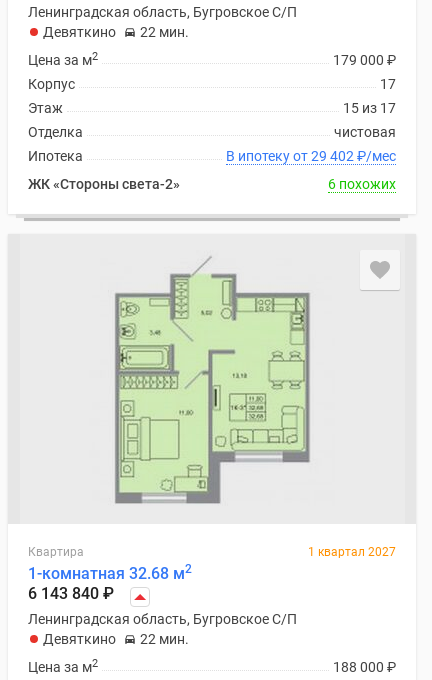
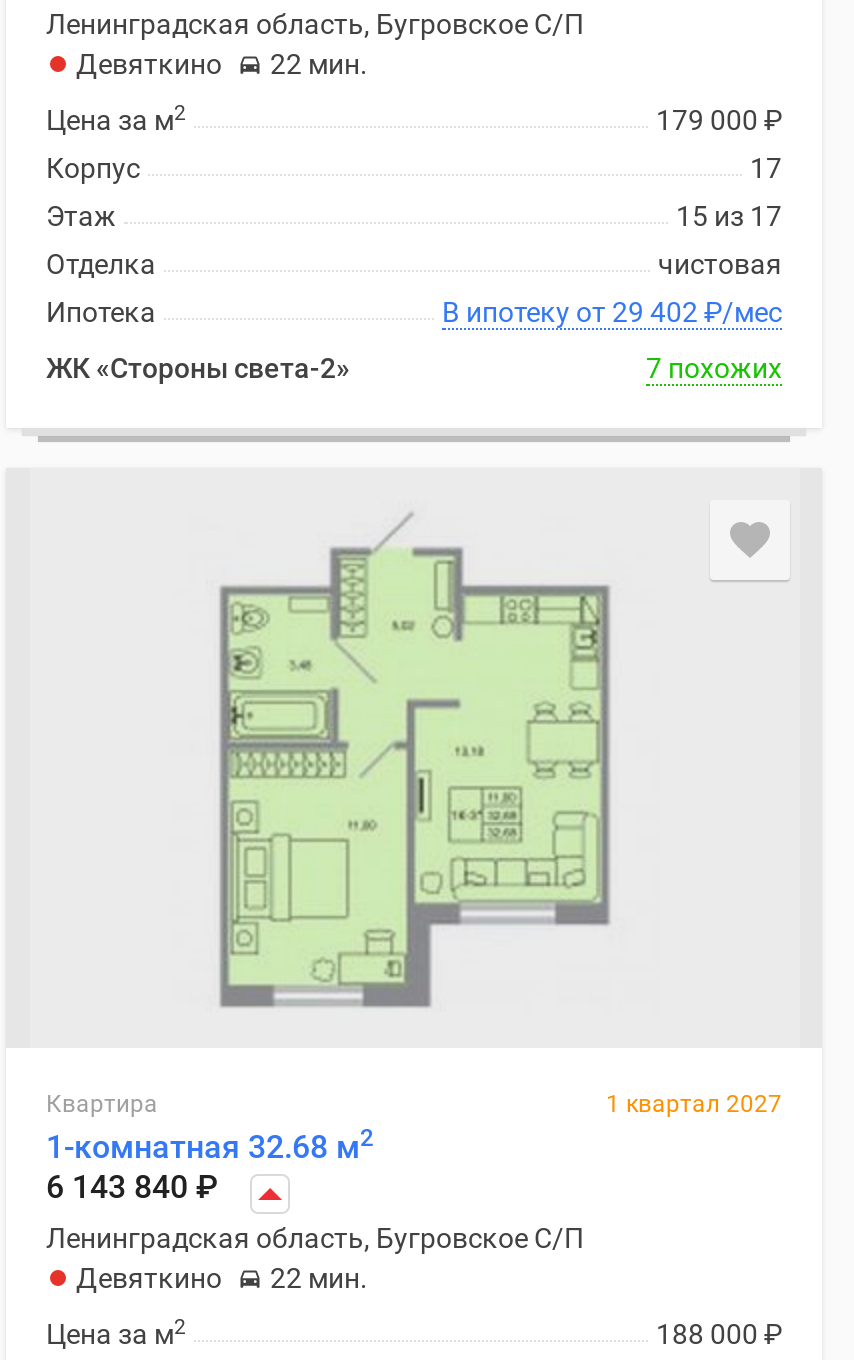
- 6 похожих
+ 7 похожих
